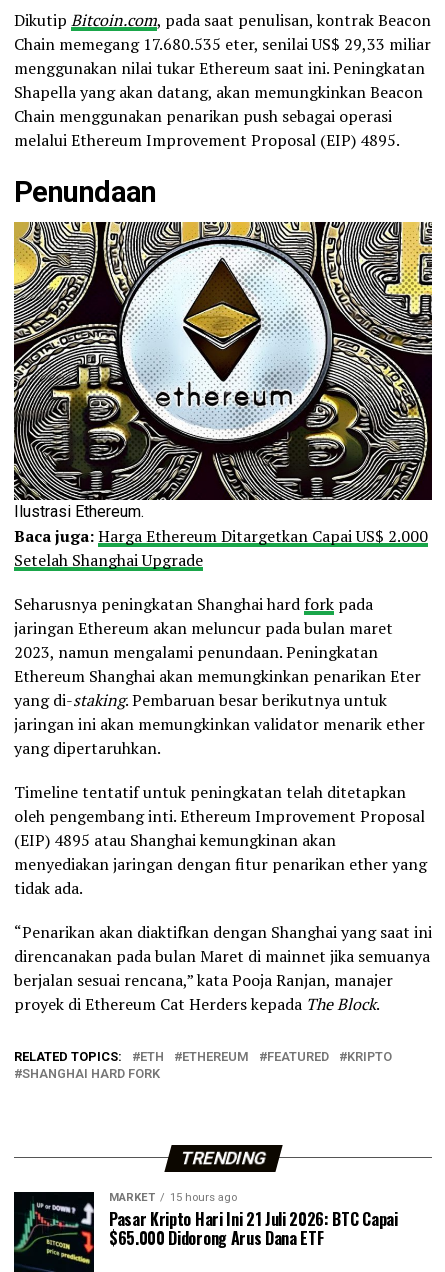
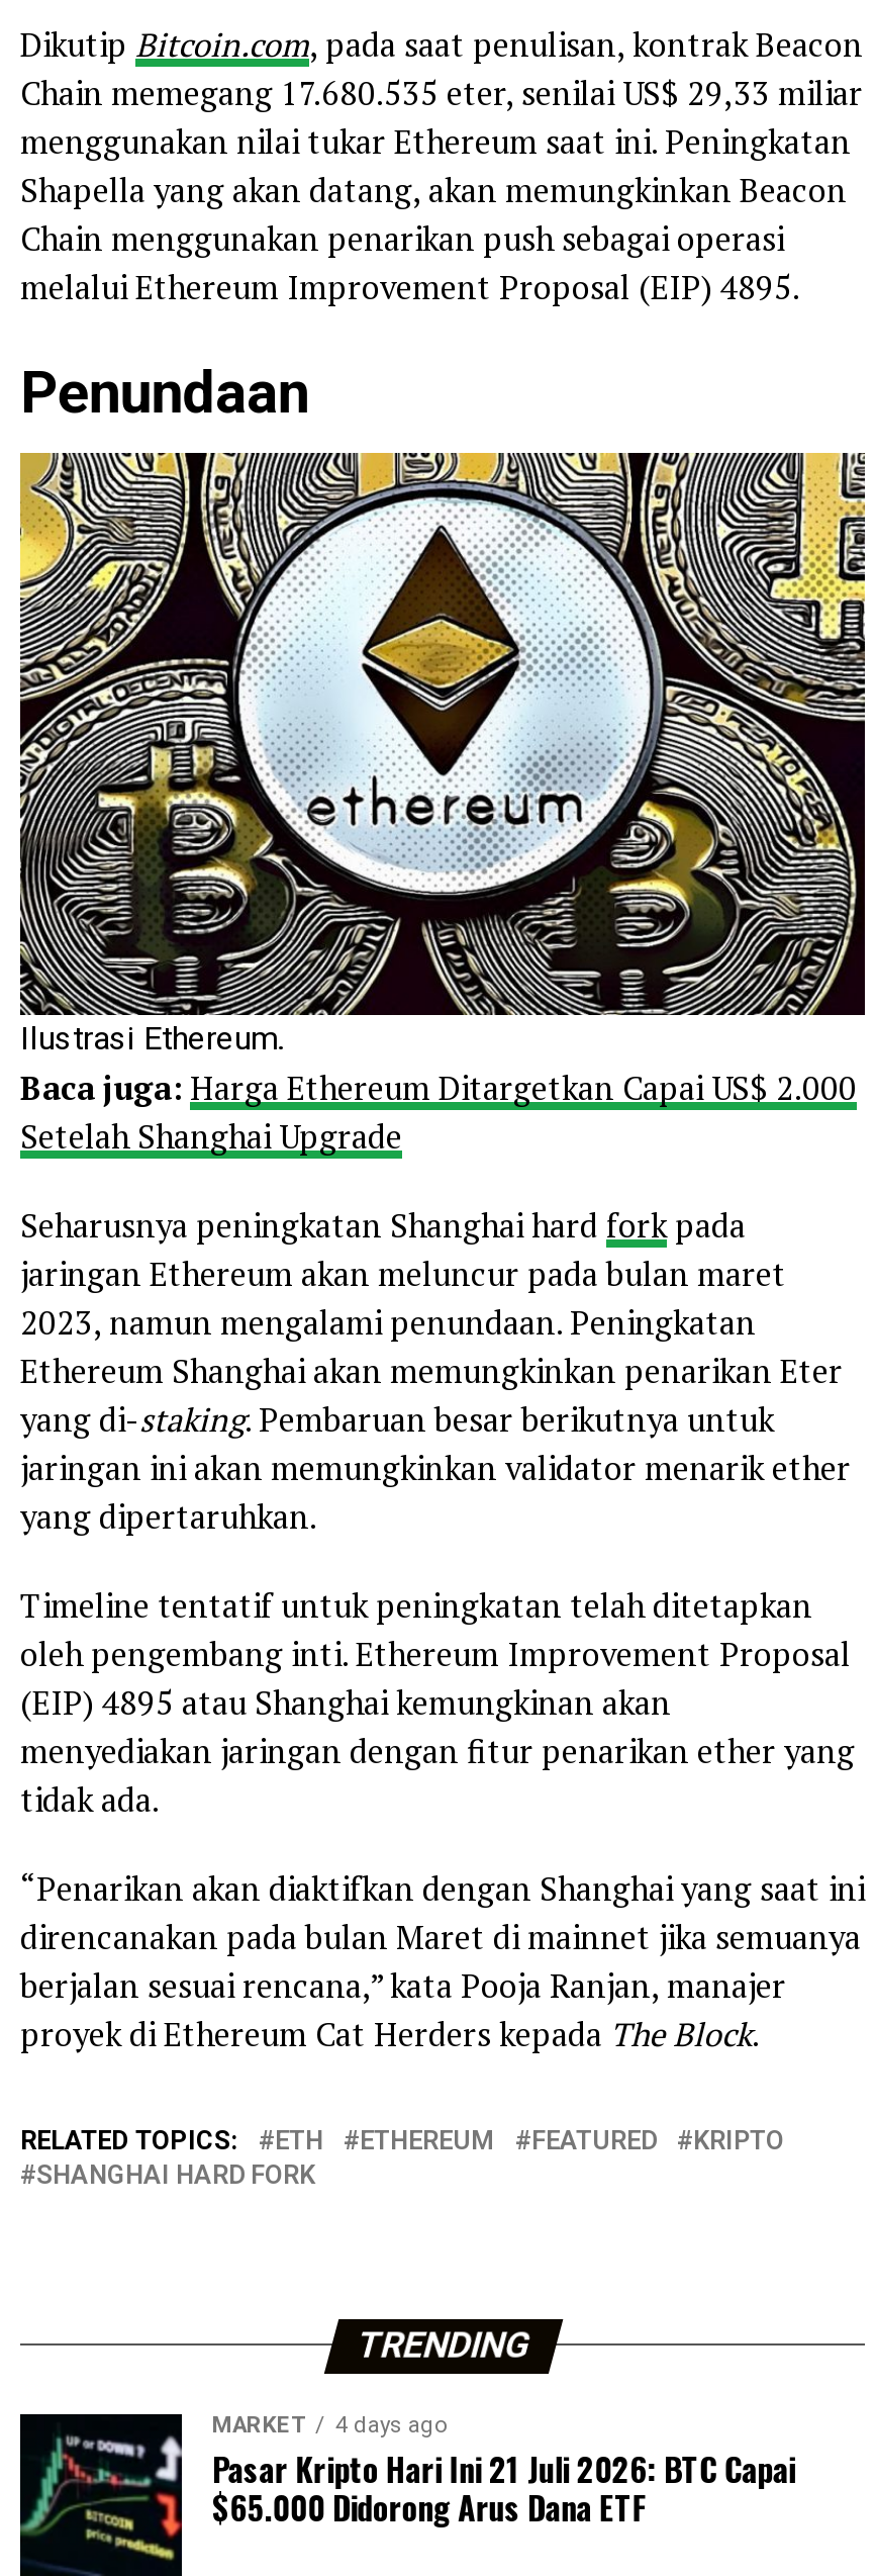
- MARKET 15 hours ago
+ MARKET 4 days ago
